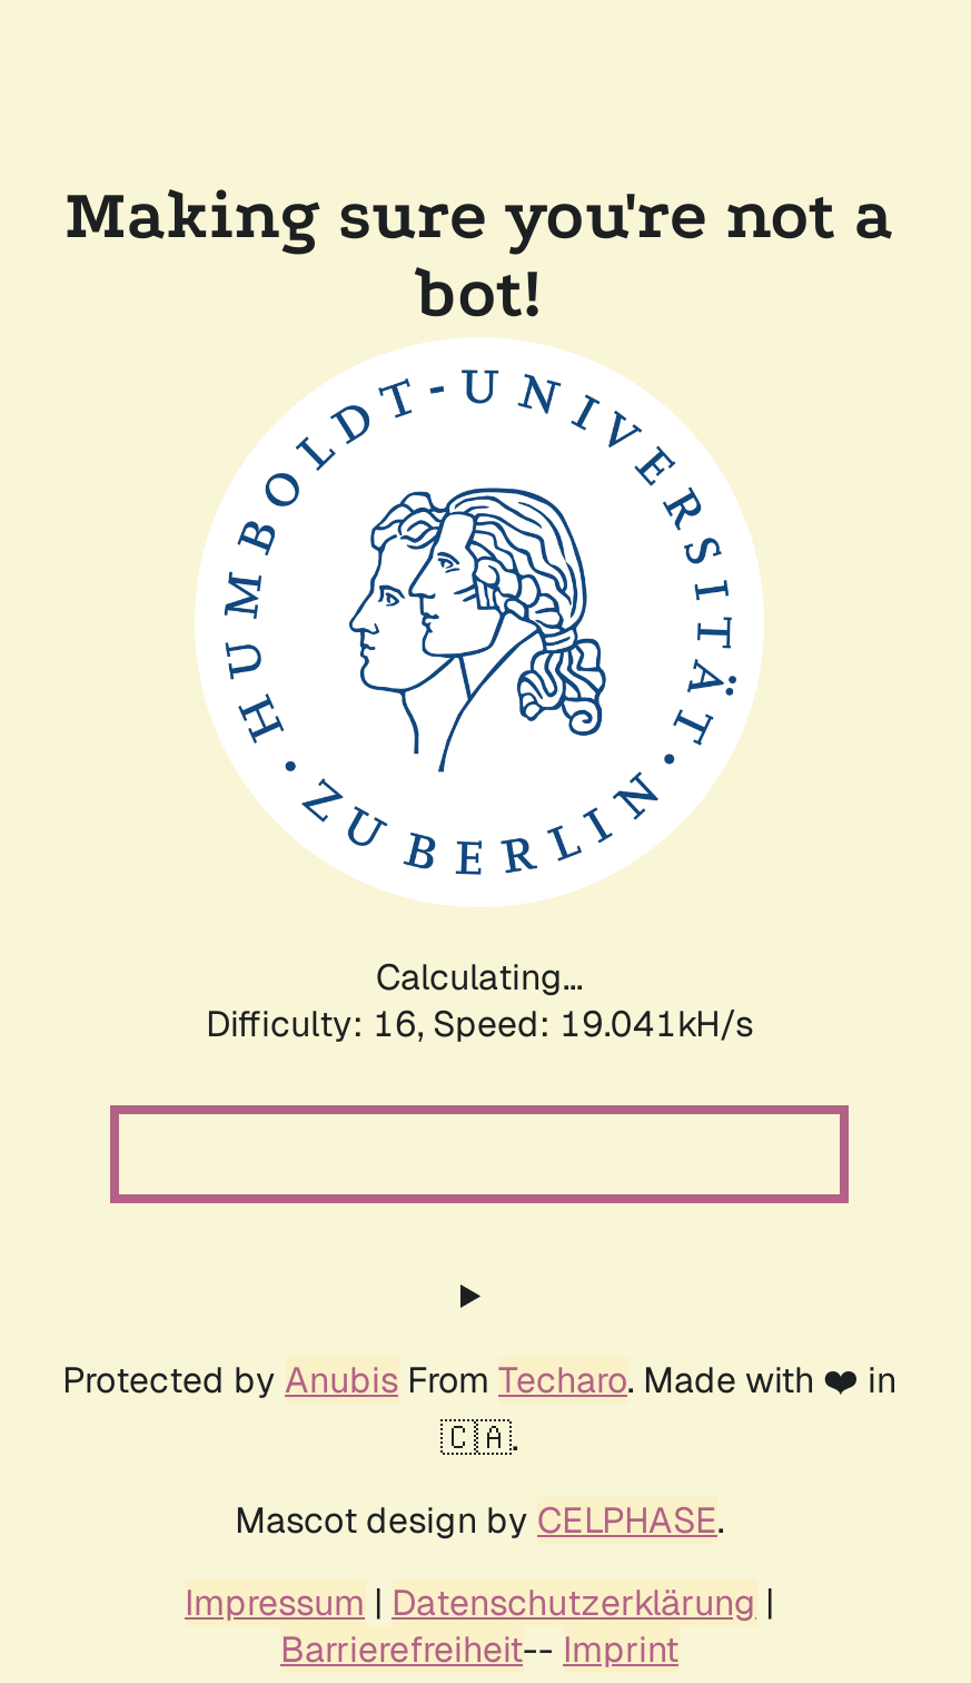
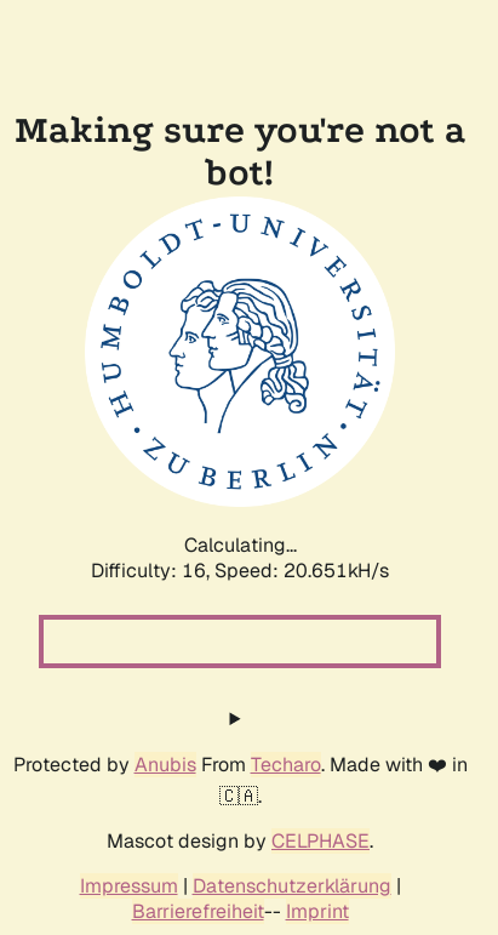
- Difficulty: 16, Speed: 19.041kH/s
+ Difficulty: 16, Speed: 20.651kH/s
